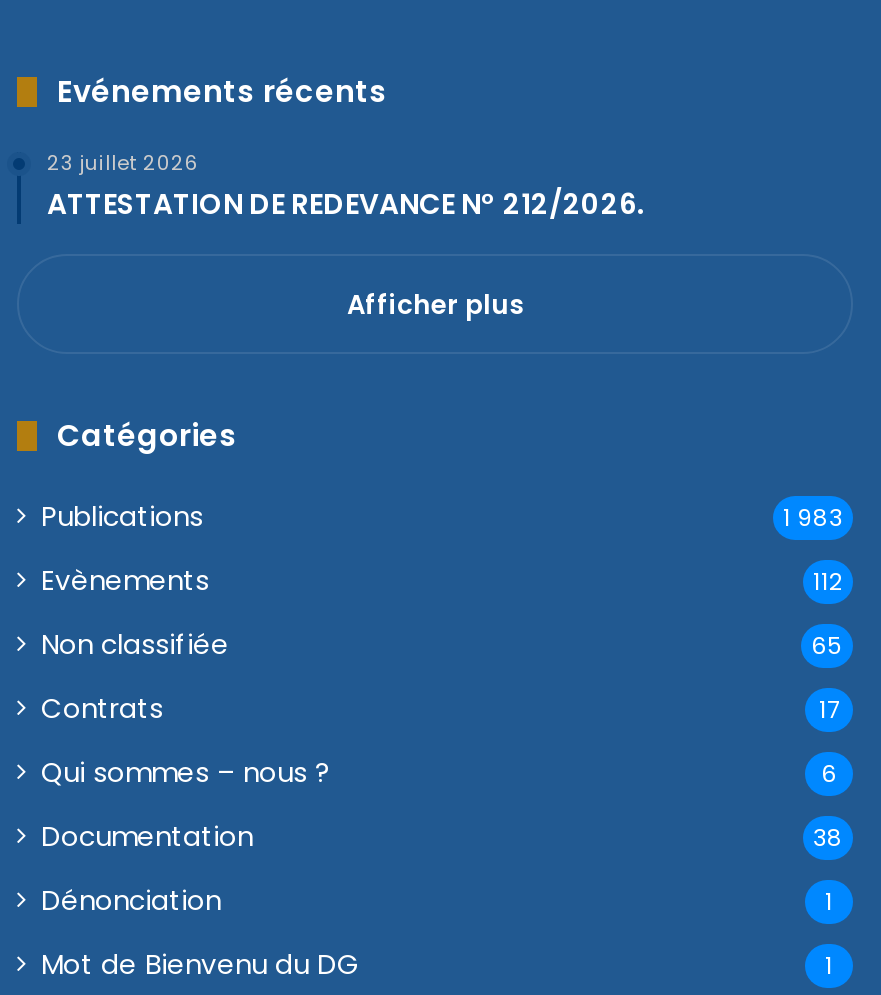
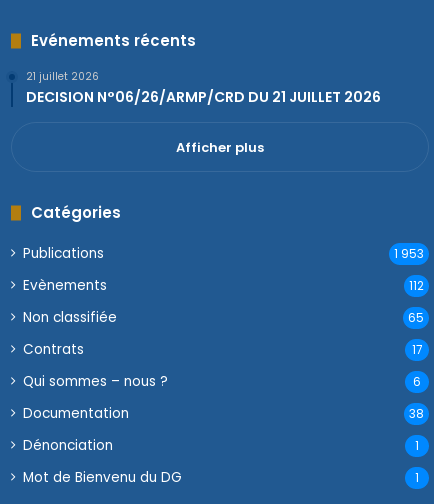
- 23 juillet 2026
- ATTESTATION DE REDEVANCE N° 212/2026.
+ 21 juillet 2026
+ DECISION N°06/26/ARMP/CRD DU 21 JUILLET 2026

- 1 983
+ 1 953
